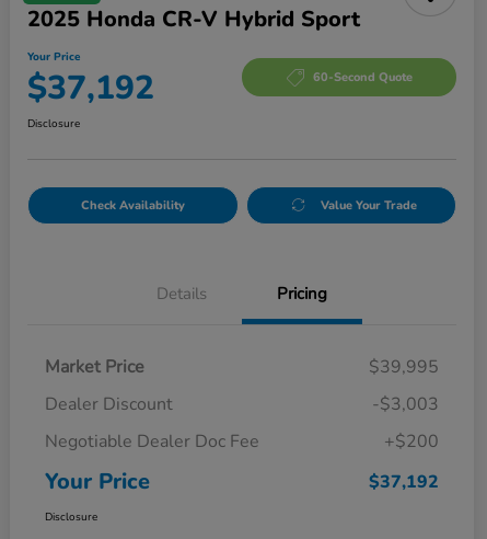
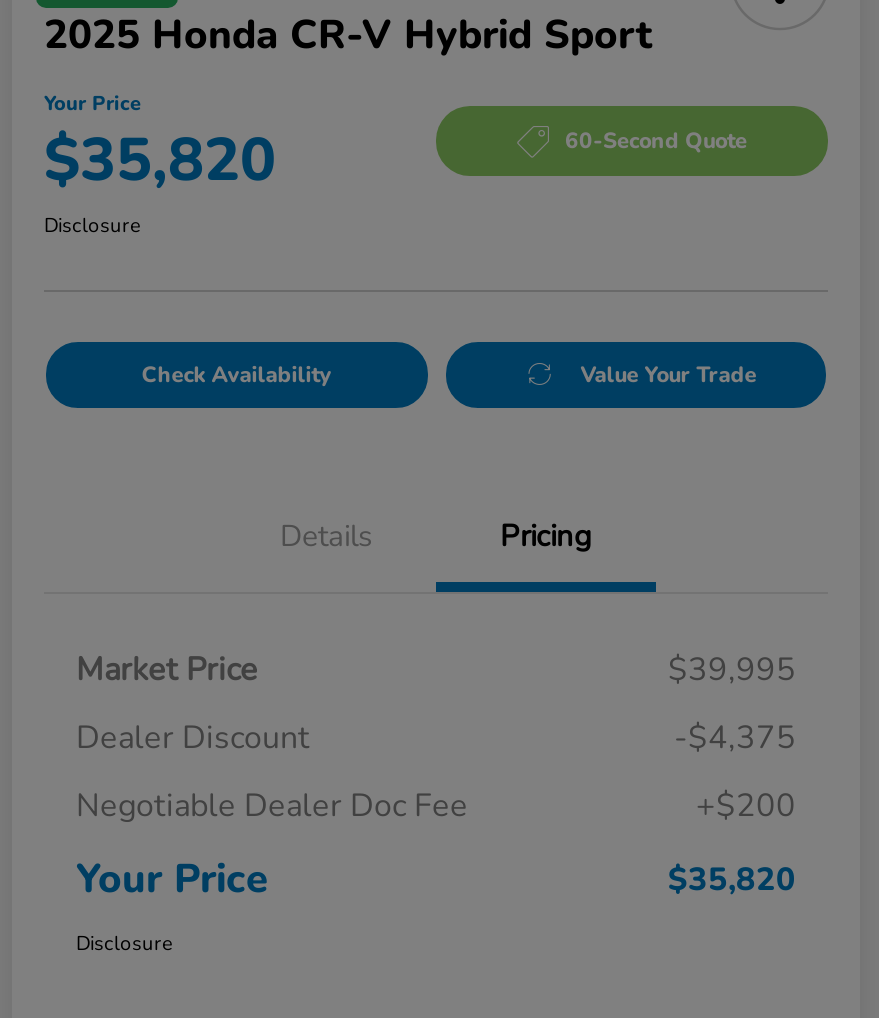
- $37,192
+ $35,820

- -$3,003
+ -$4,375

- $37,192
+ $35,820
